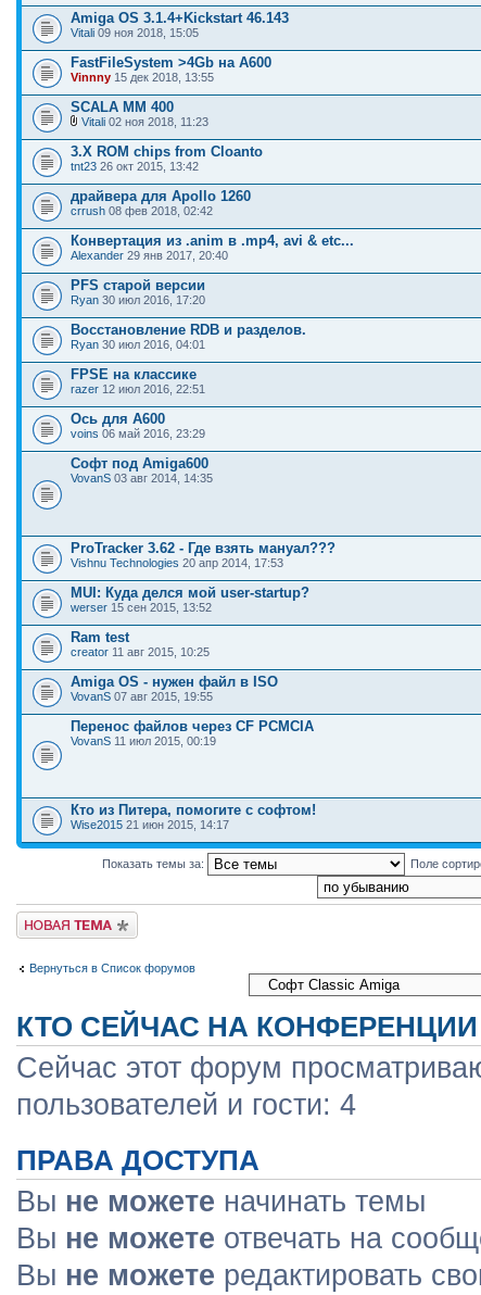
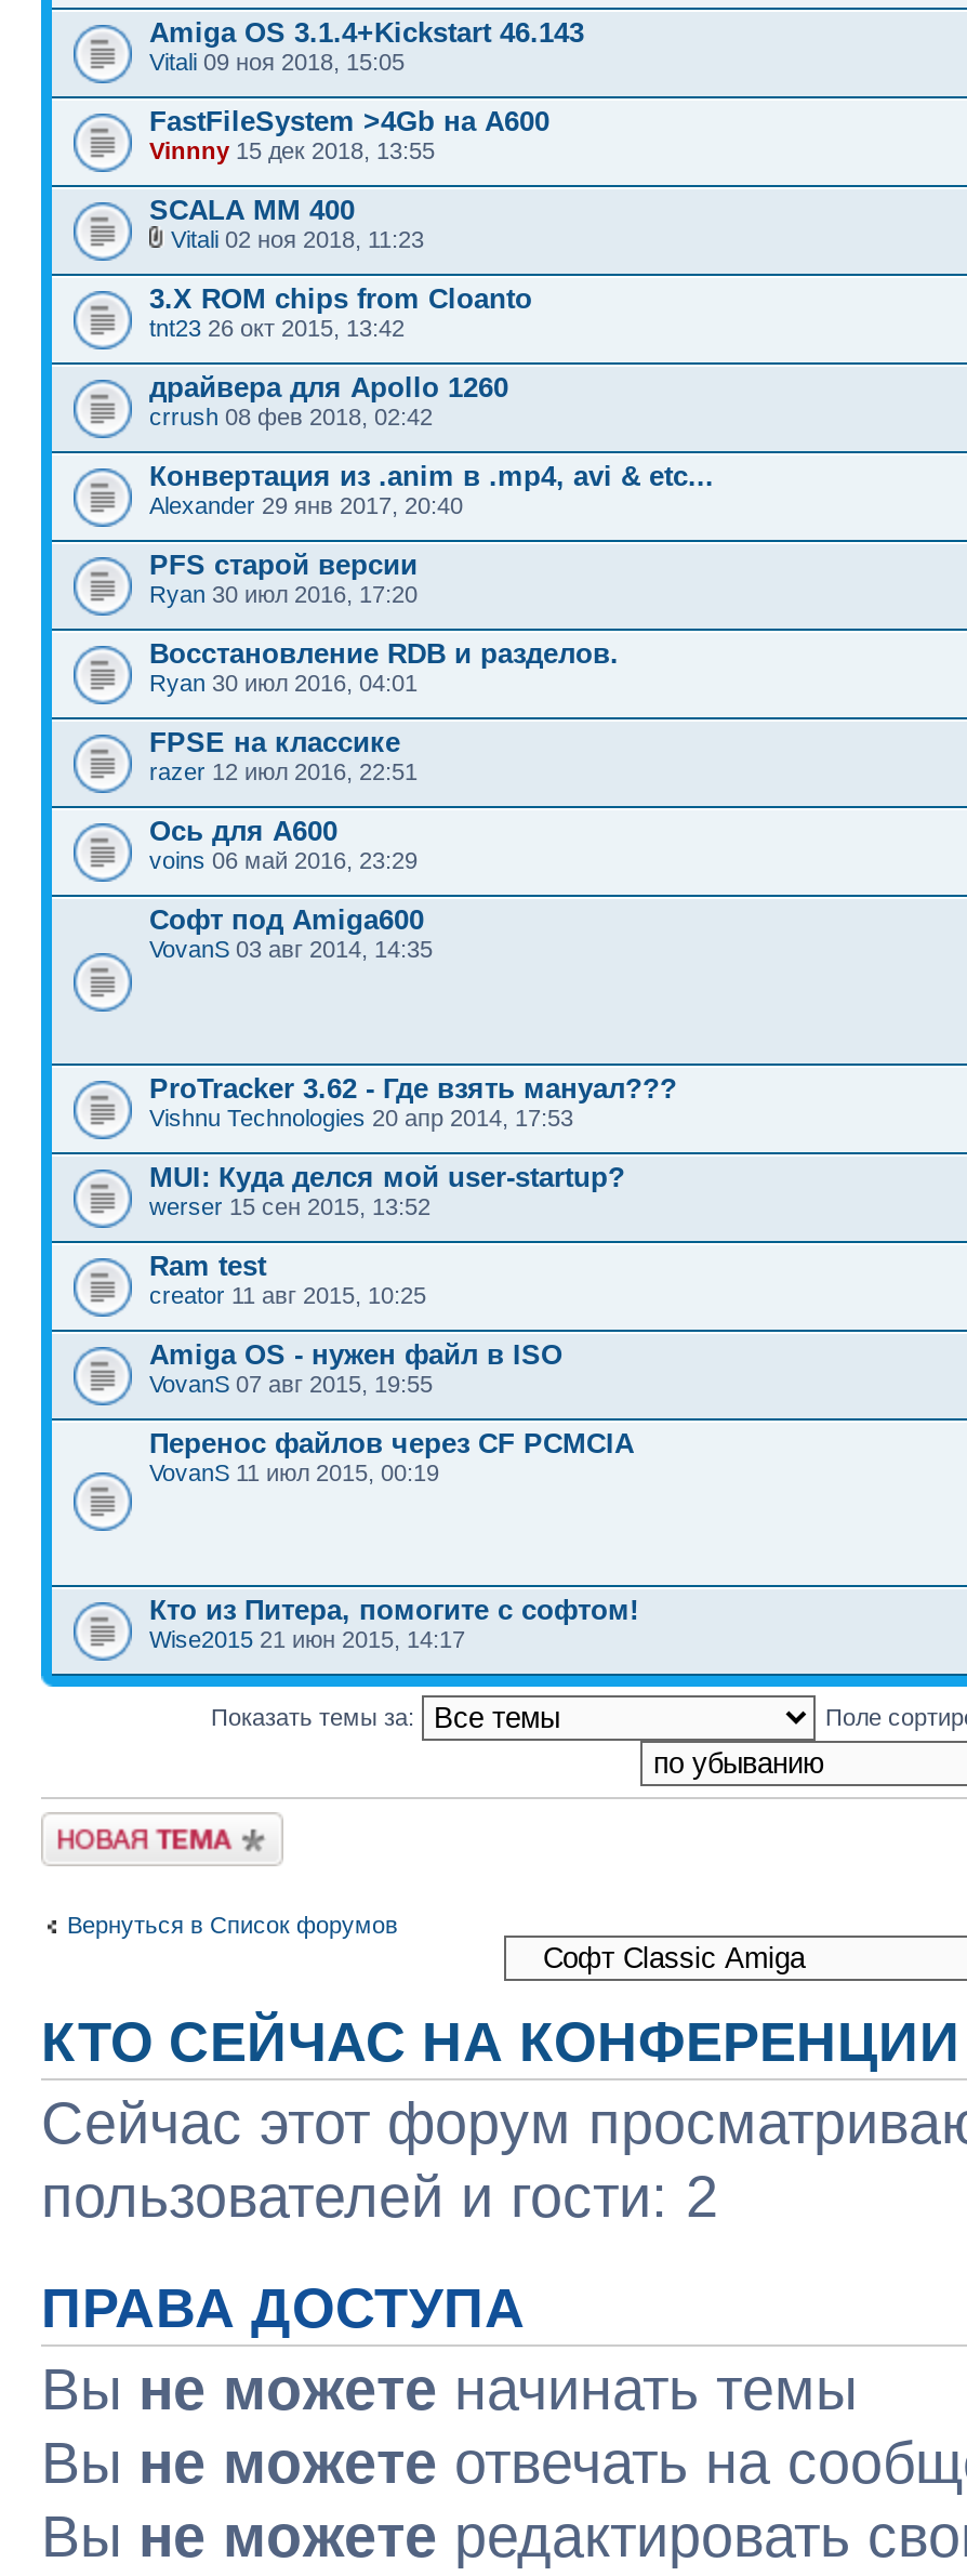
- пользователей и гости: 4
+ пользователей и гости: 2
